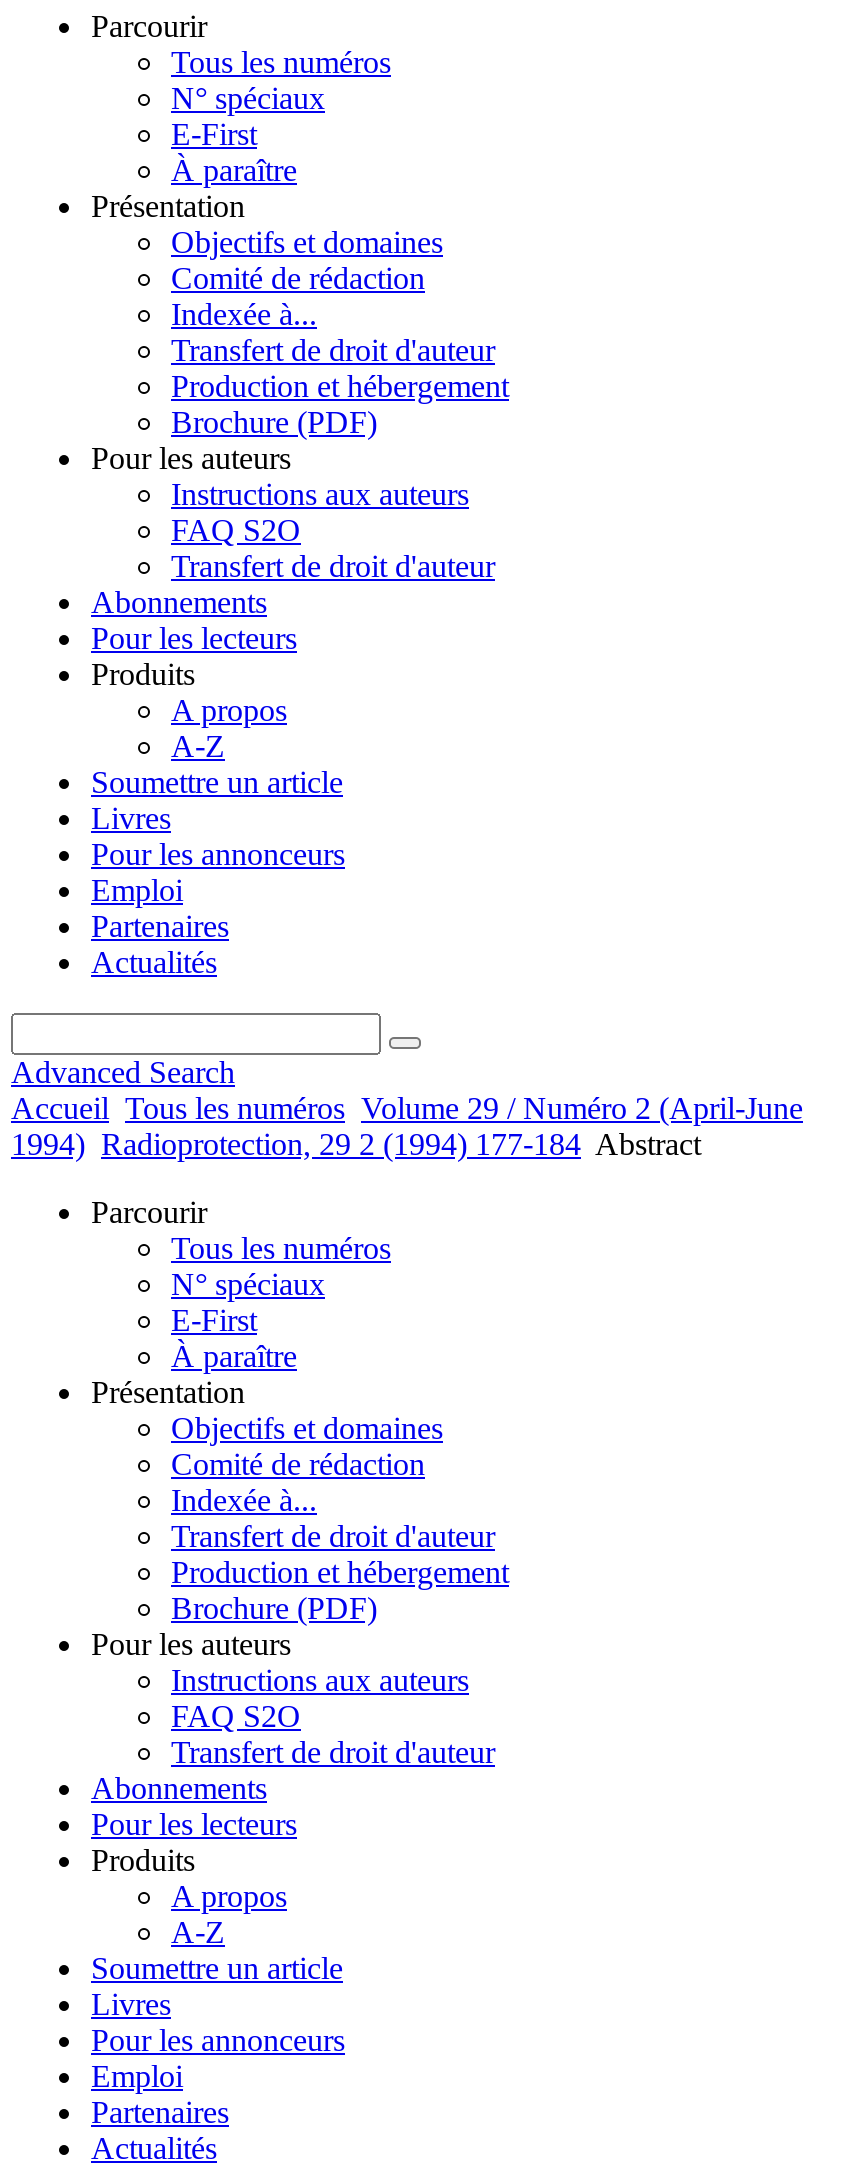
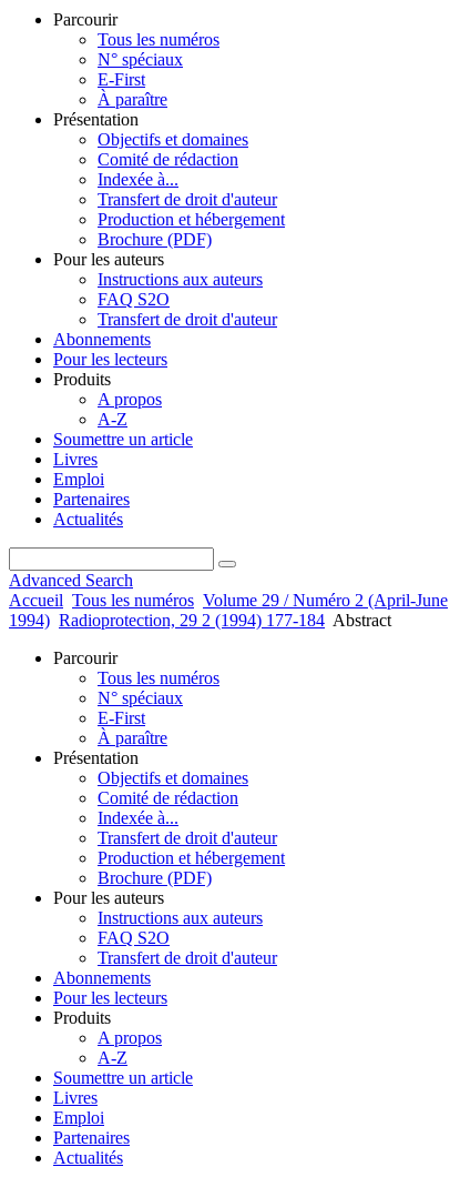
- Pour les annonceurs

- Pour les annonceurs
